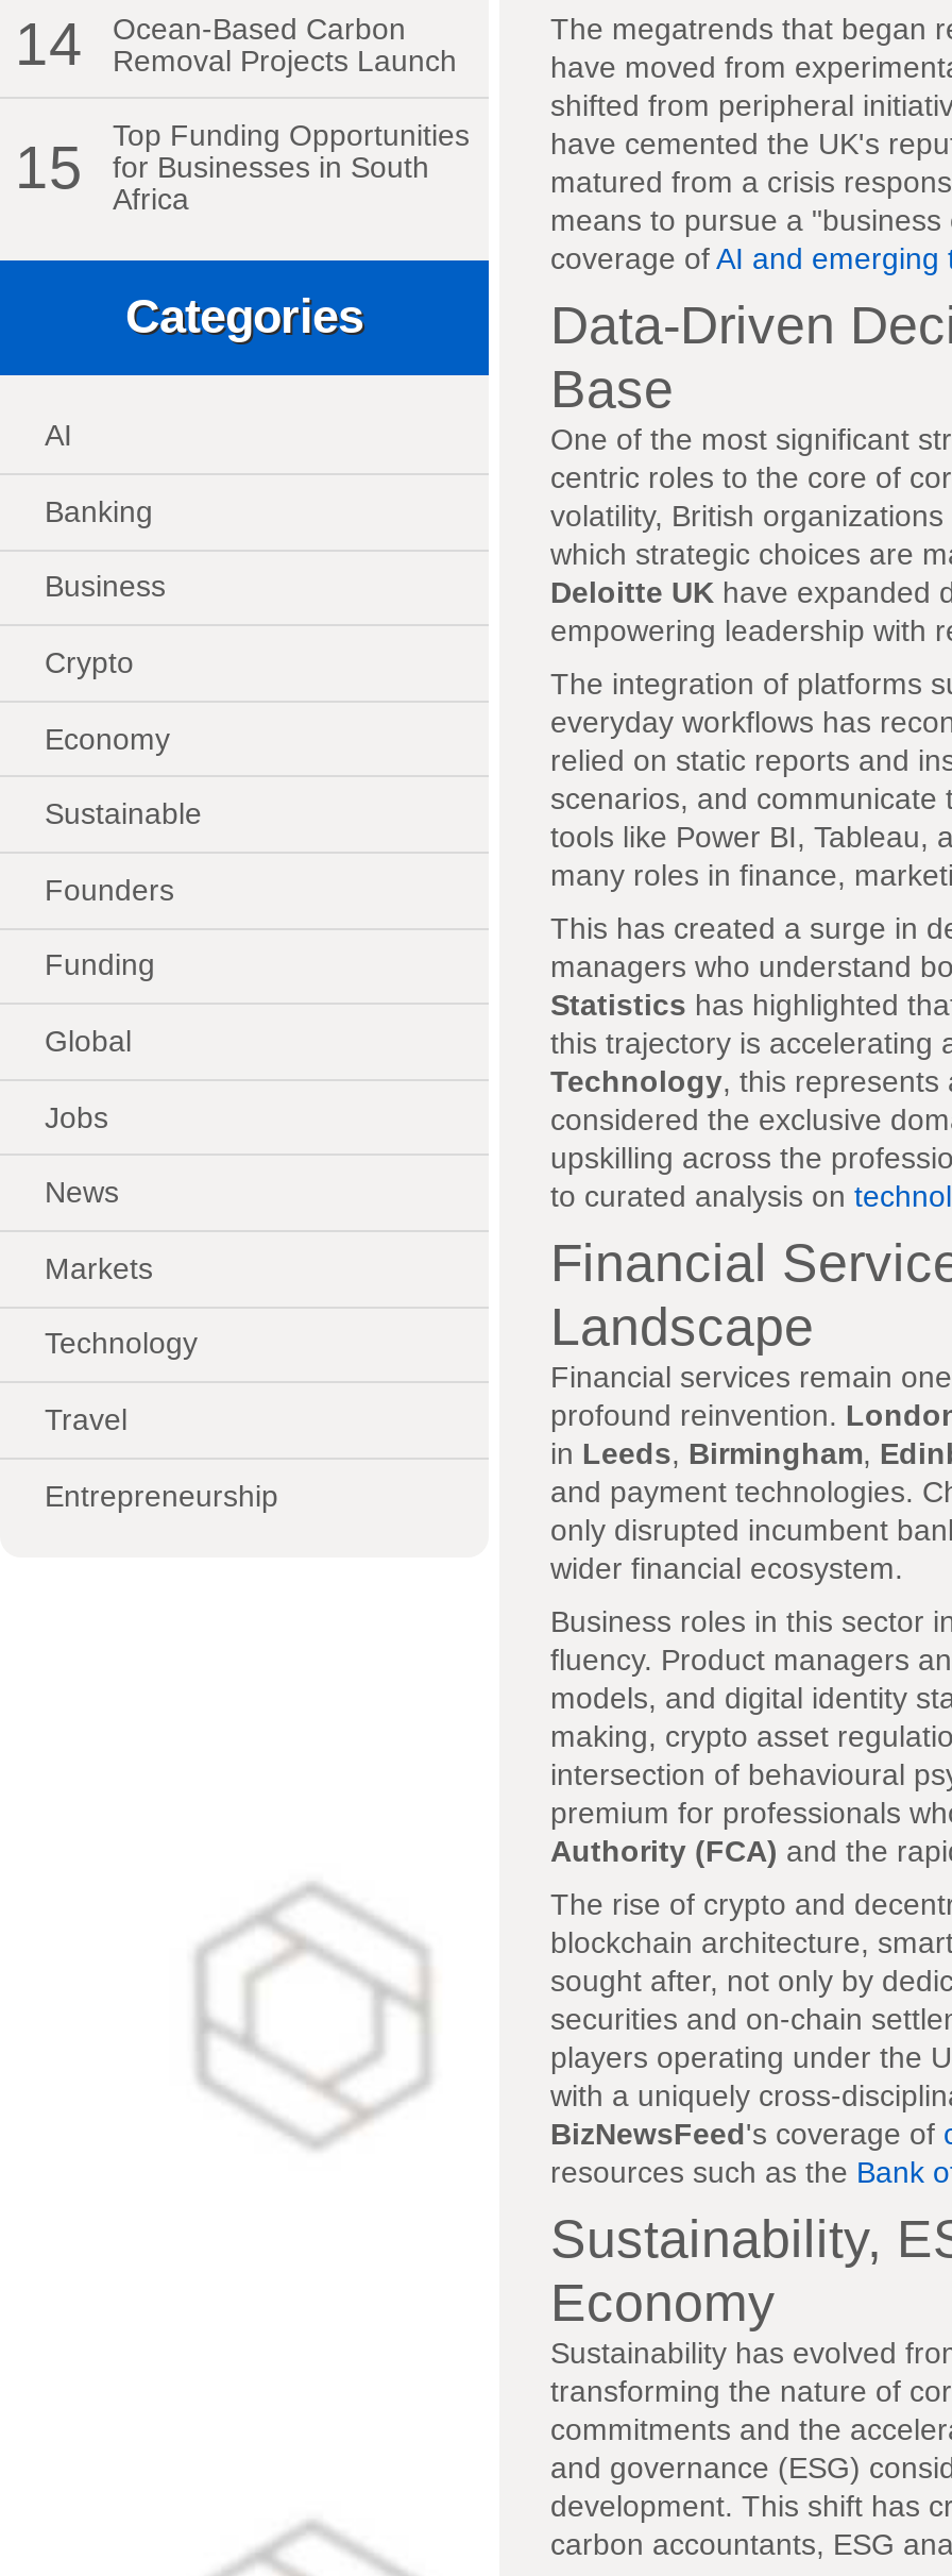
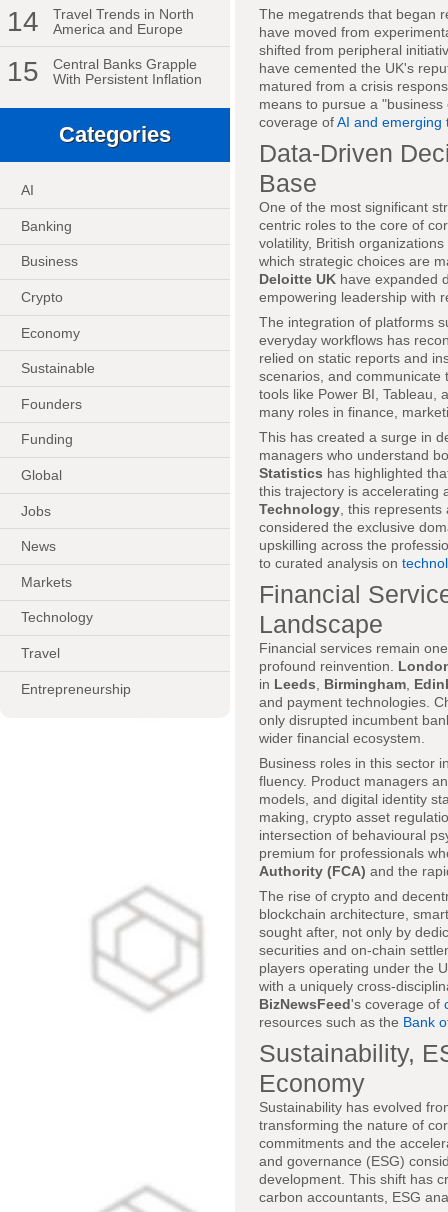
- Ocean-Based Carbon
- Removal Projects Launch
+ Travel Trends in North
+ America and Europe

- Top Funding Opportunities
- for Businesses in South
- Africa
+ Central Banks Grapple
+ With Persistent Inflation
